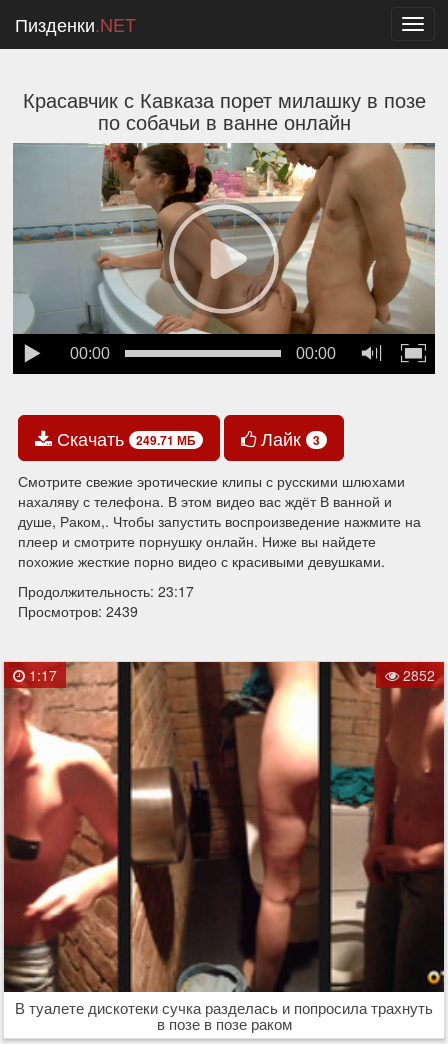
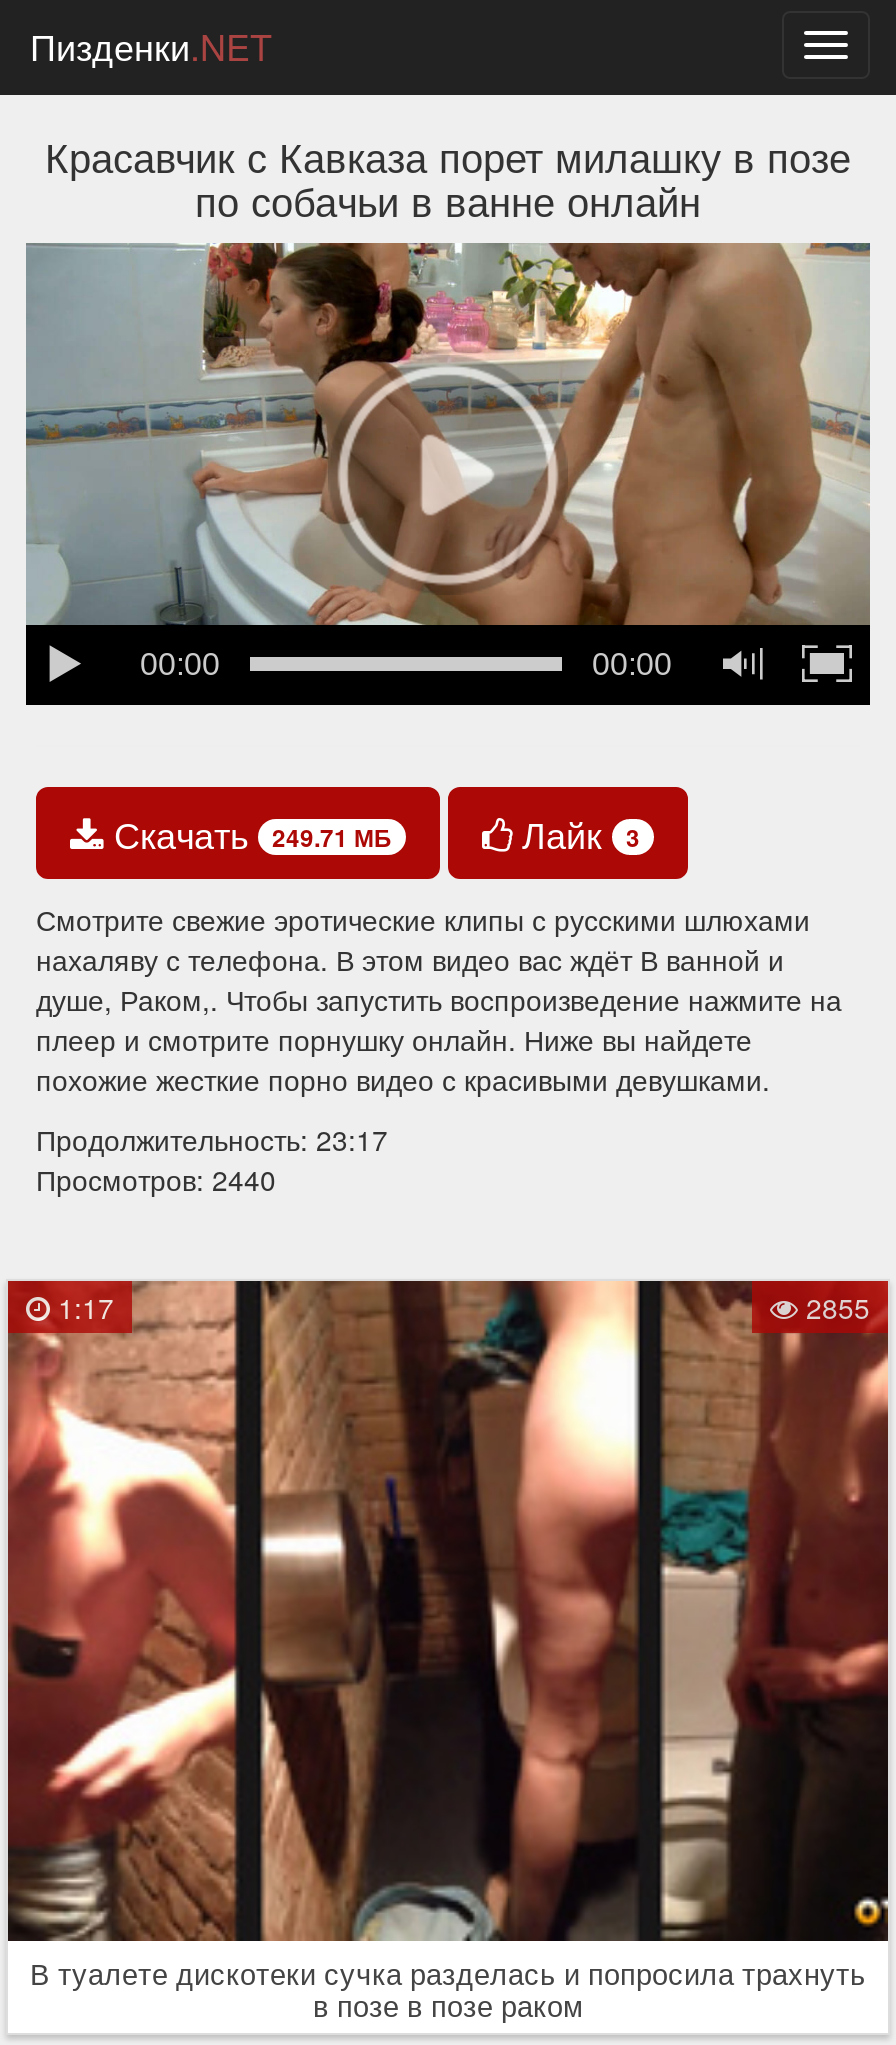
- Просмотров: 2439
+ Просмотров: 2440

- 2852
+ 2855
